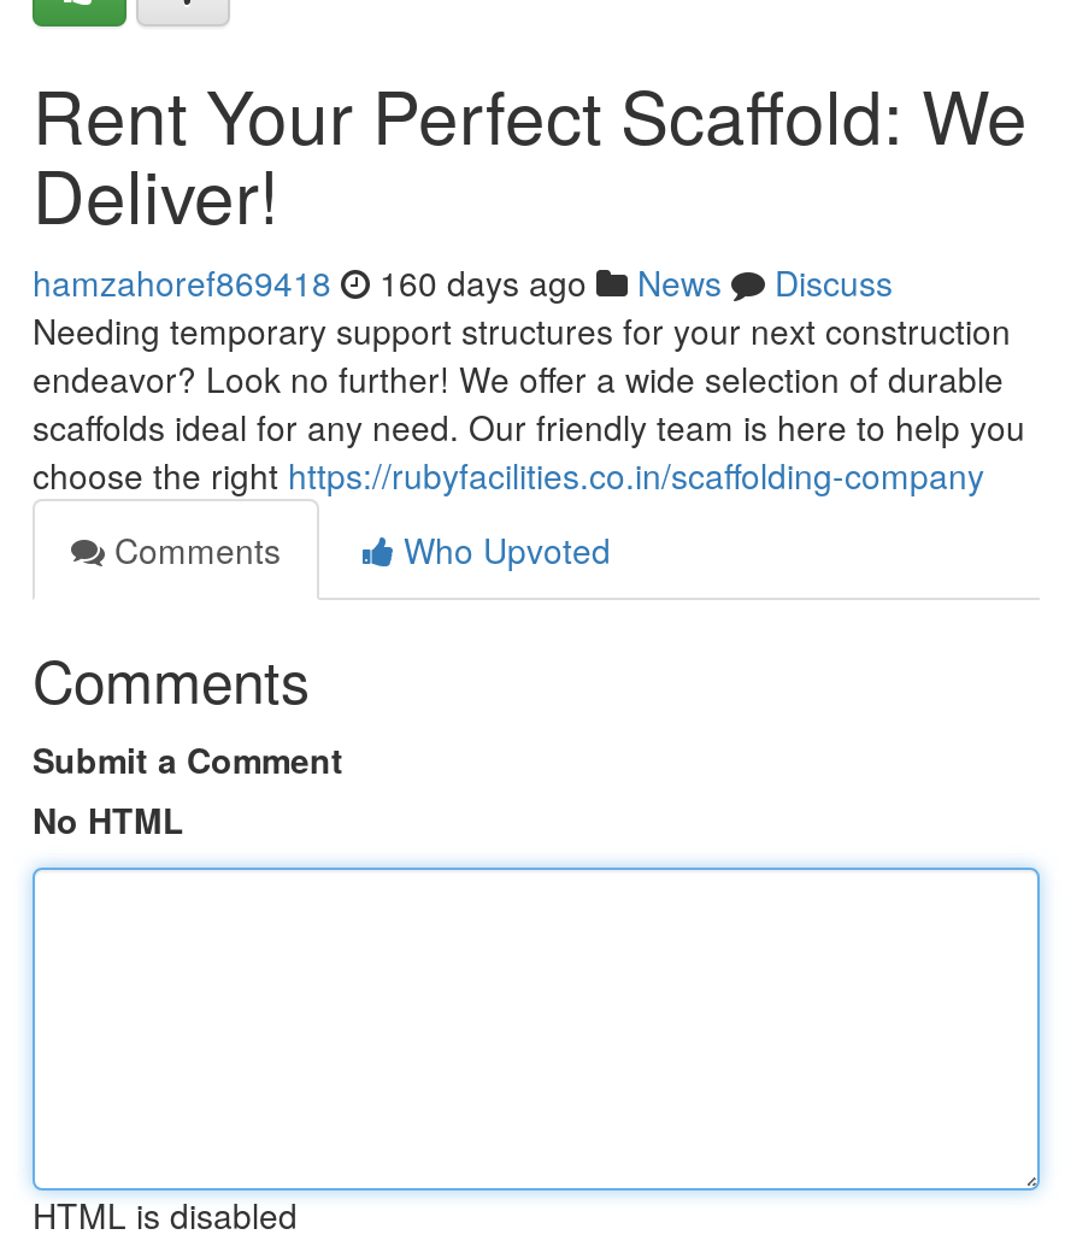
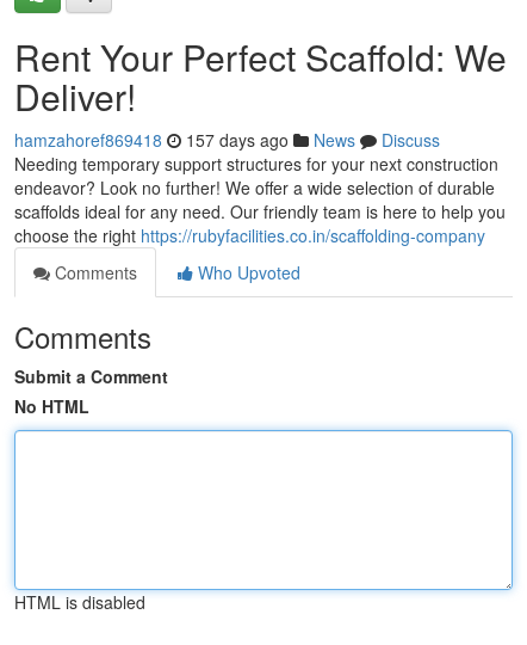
- hamzahoref869418 160 days ago News Discuss
+ hamzahoref869418 157 days ago News Discuss
